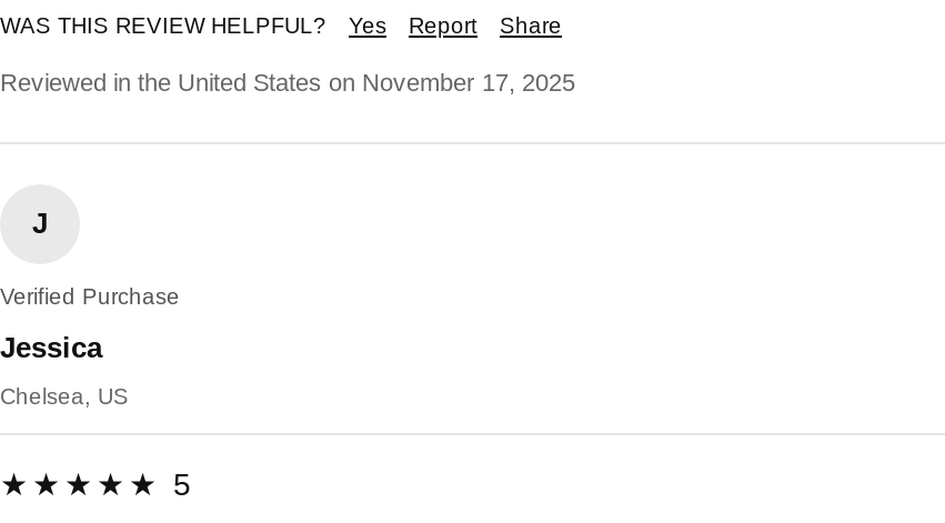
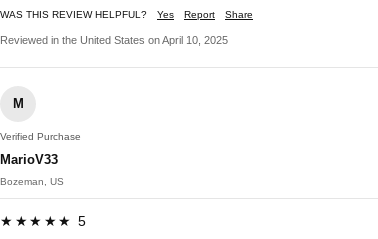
- Reviewed in the United States on November 17, 2025
+ Reviewed in the United States on April 10, 2025

- J
+ M

- Jessica
+ MarioV33

- Chelsea, US
+ Bozeman, US
